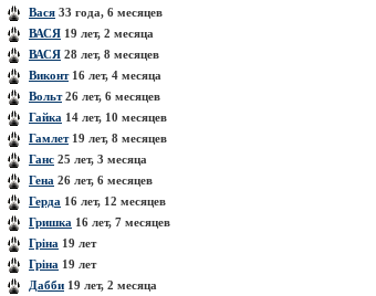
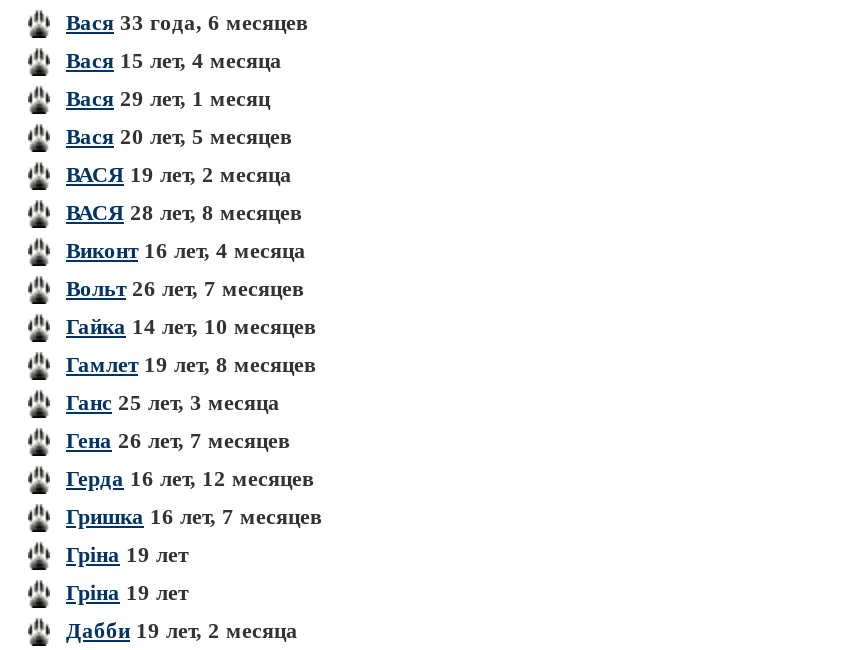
+ Вася 15 лет, 4 месяца
+ Вася 29 лет, 1 месяц
+ Вася 20 лет, 5 месяцев

- Вольт 26 лет, 6 месяцев
+ Вольт 26 лет, 7 месяцев

- Гена 26 лет, 6 месяцев
+ Гена 26 лет, 7 месяцев
